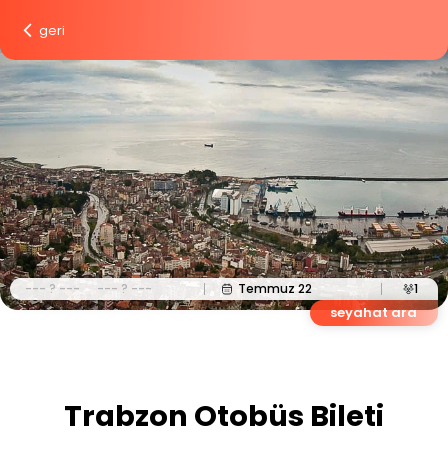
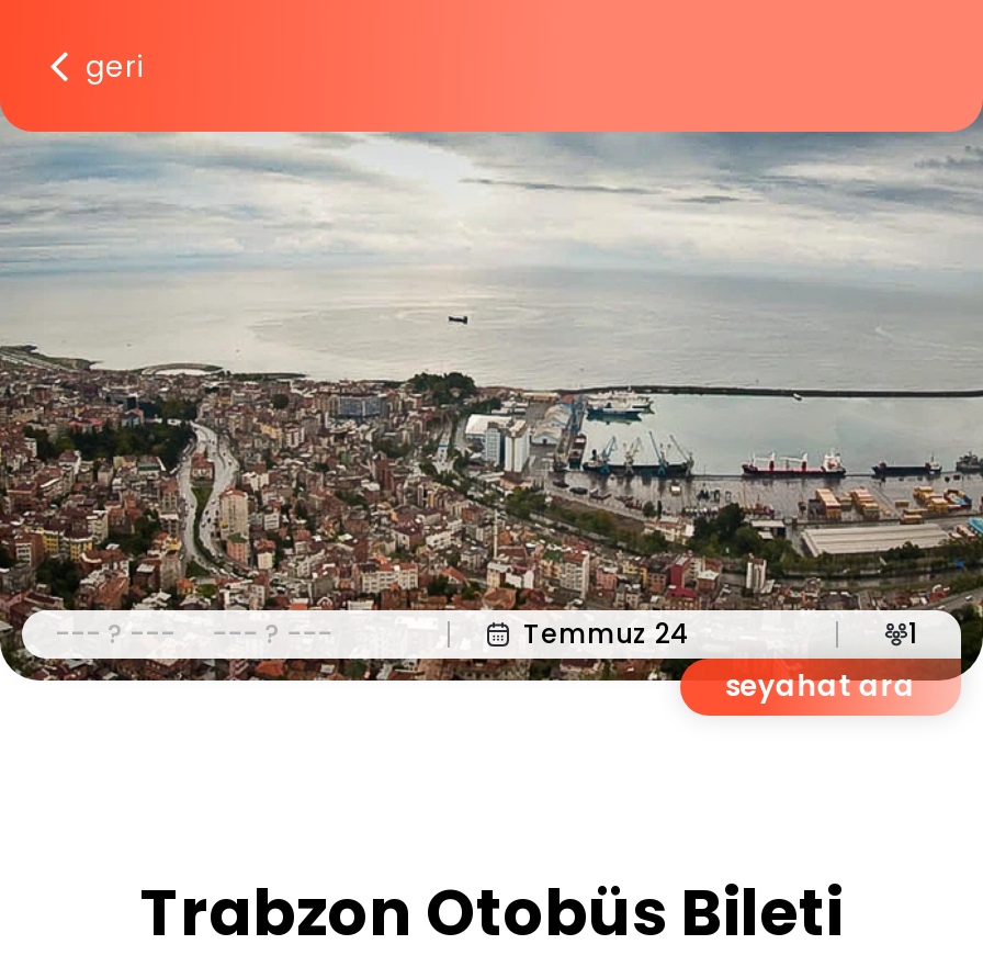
- Temmuz 22
+ Temmuz 24
